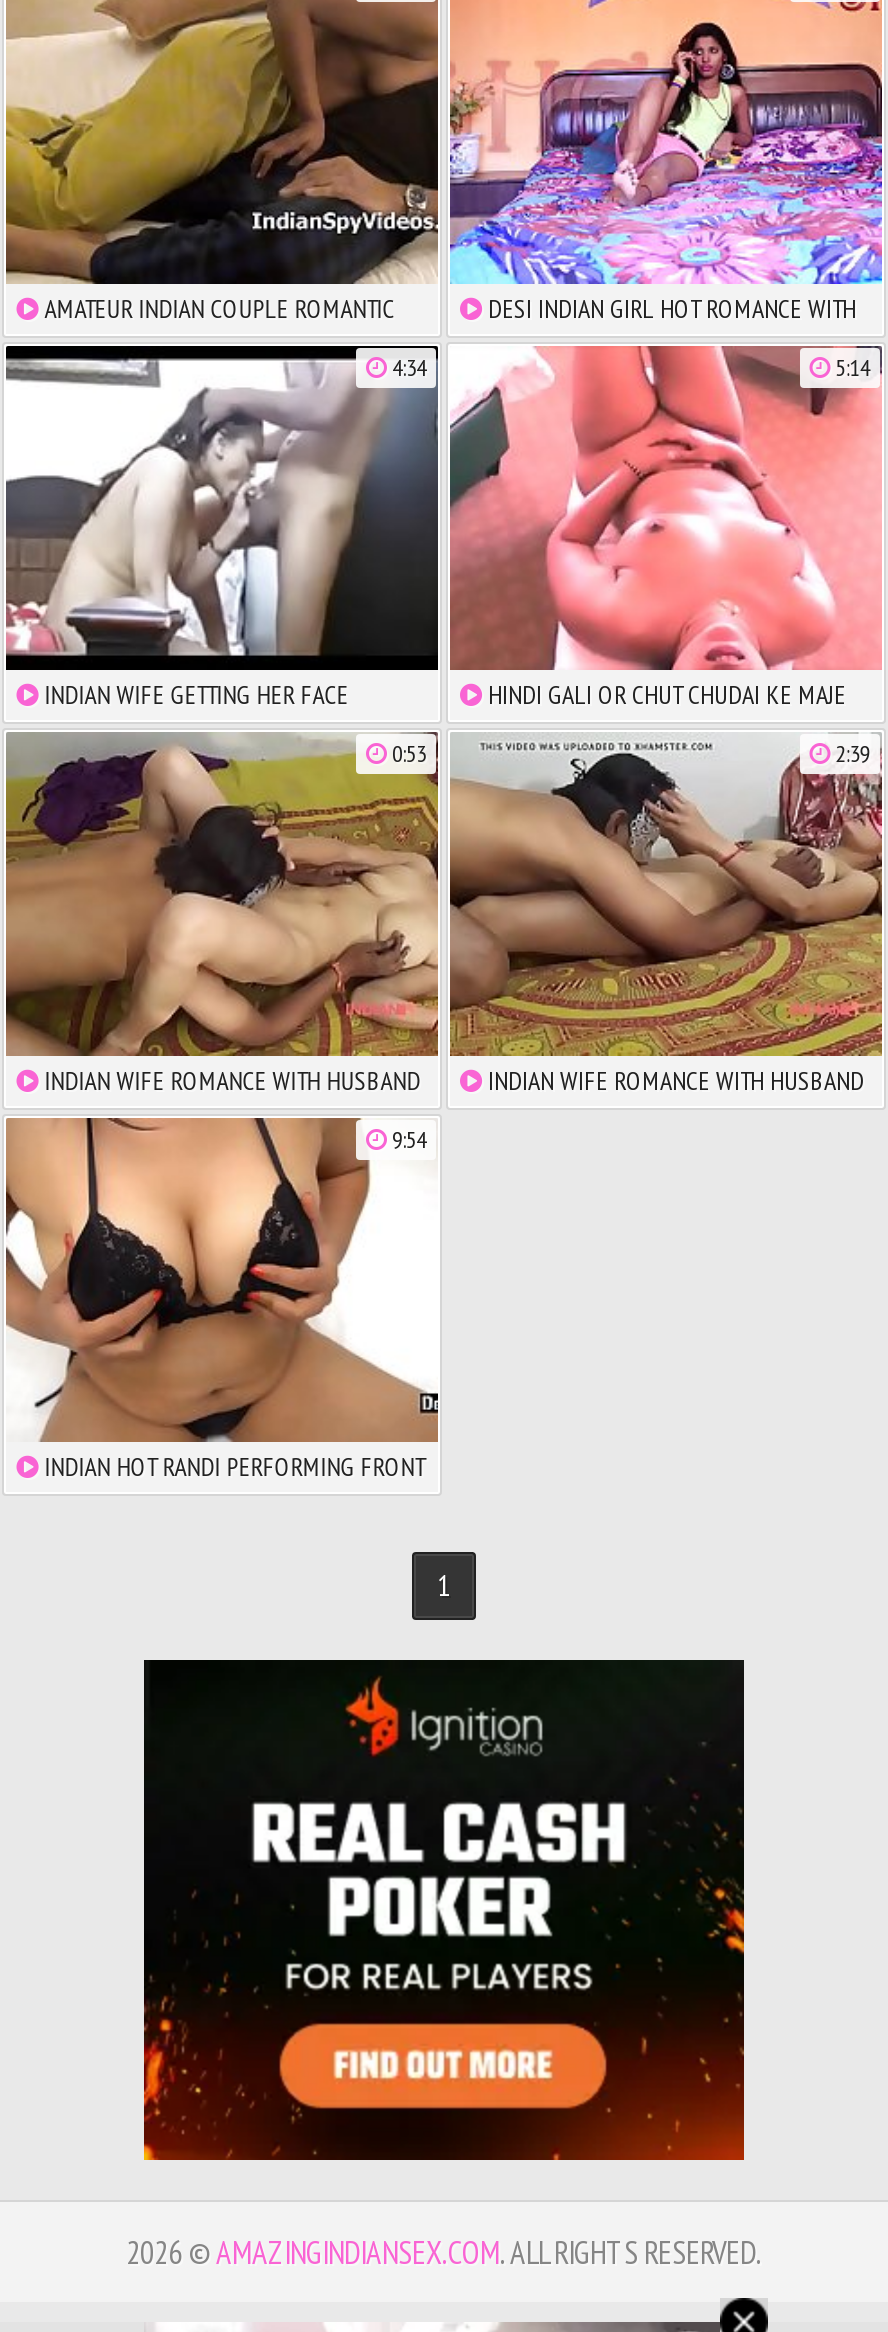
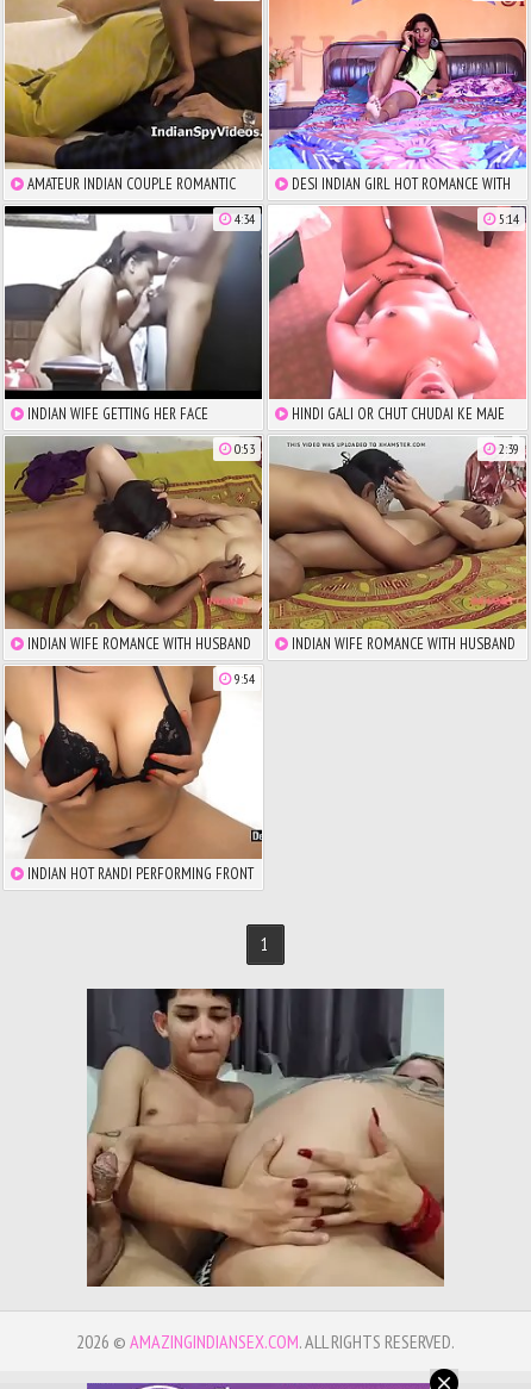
- [image]
+ [image]
